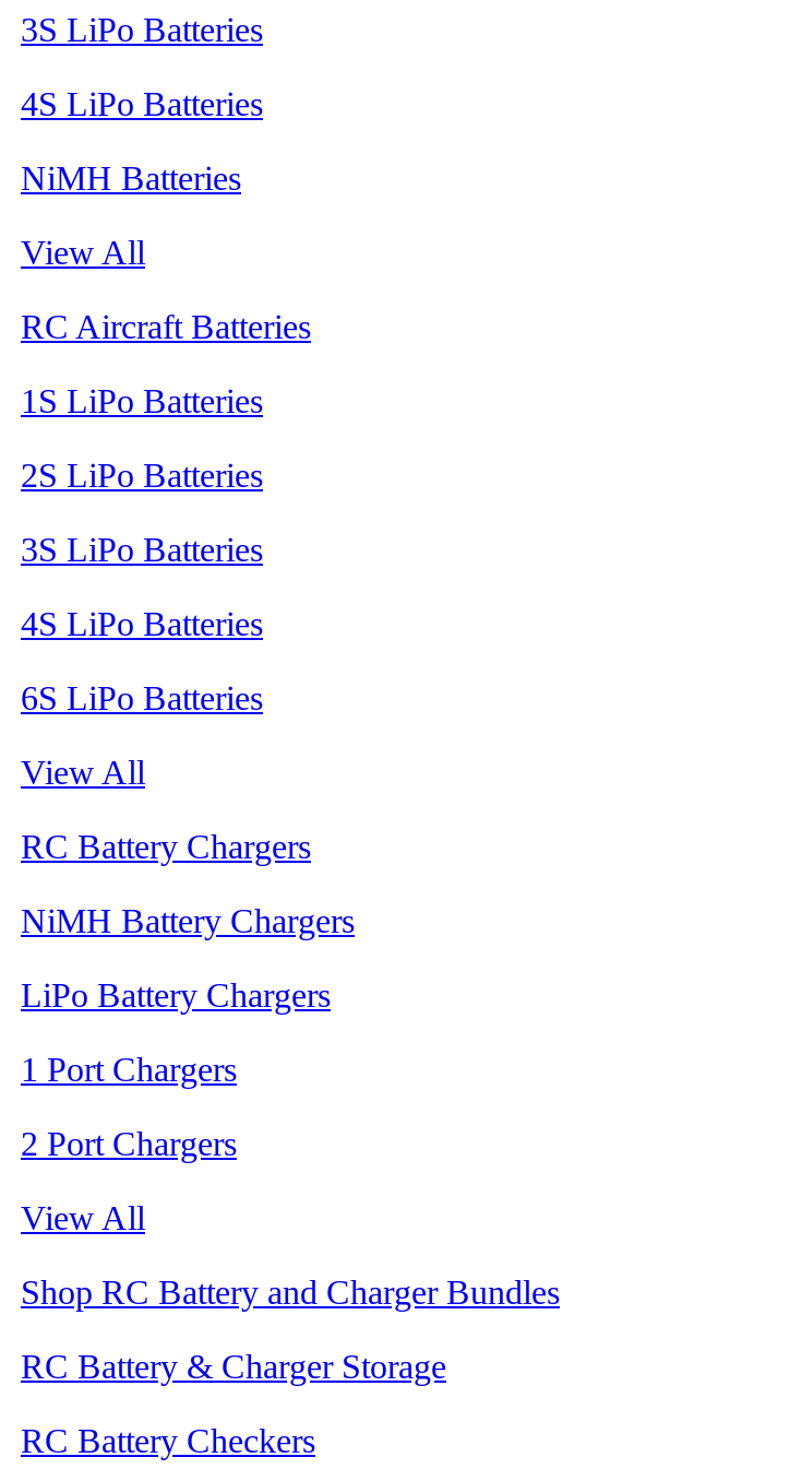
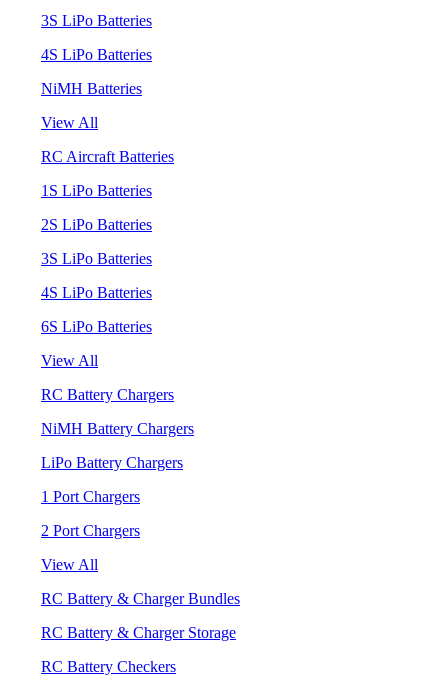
- Shop RC Battery and Charger Bundles
+ RC Battery & Charger Bundles
